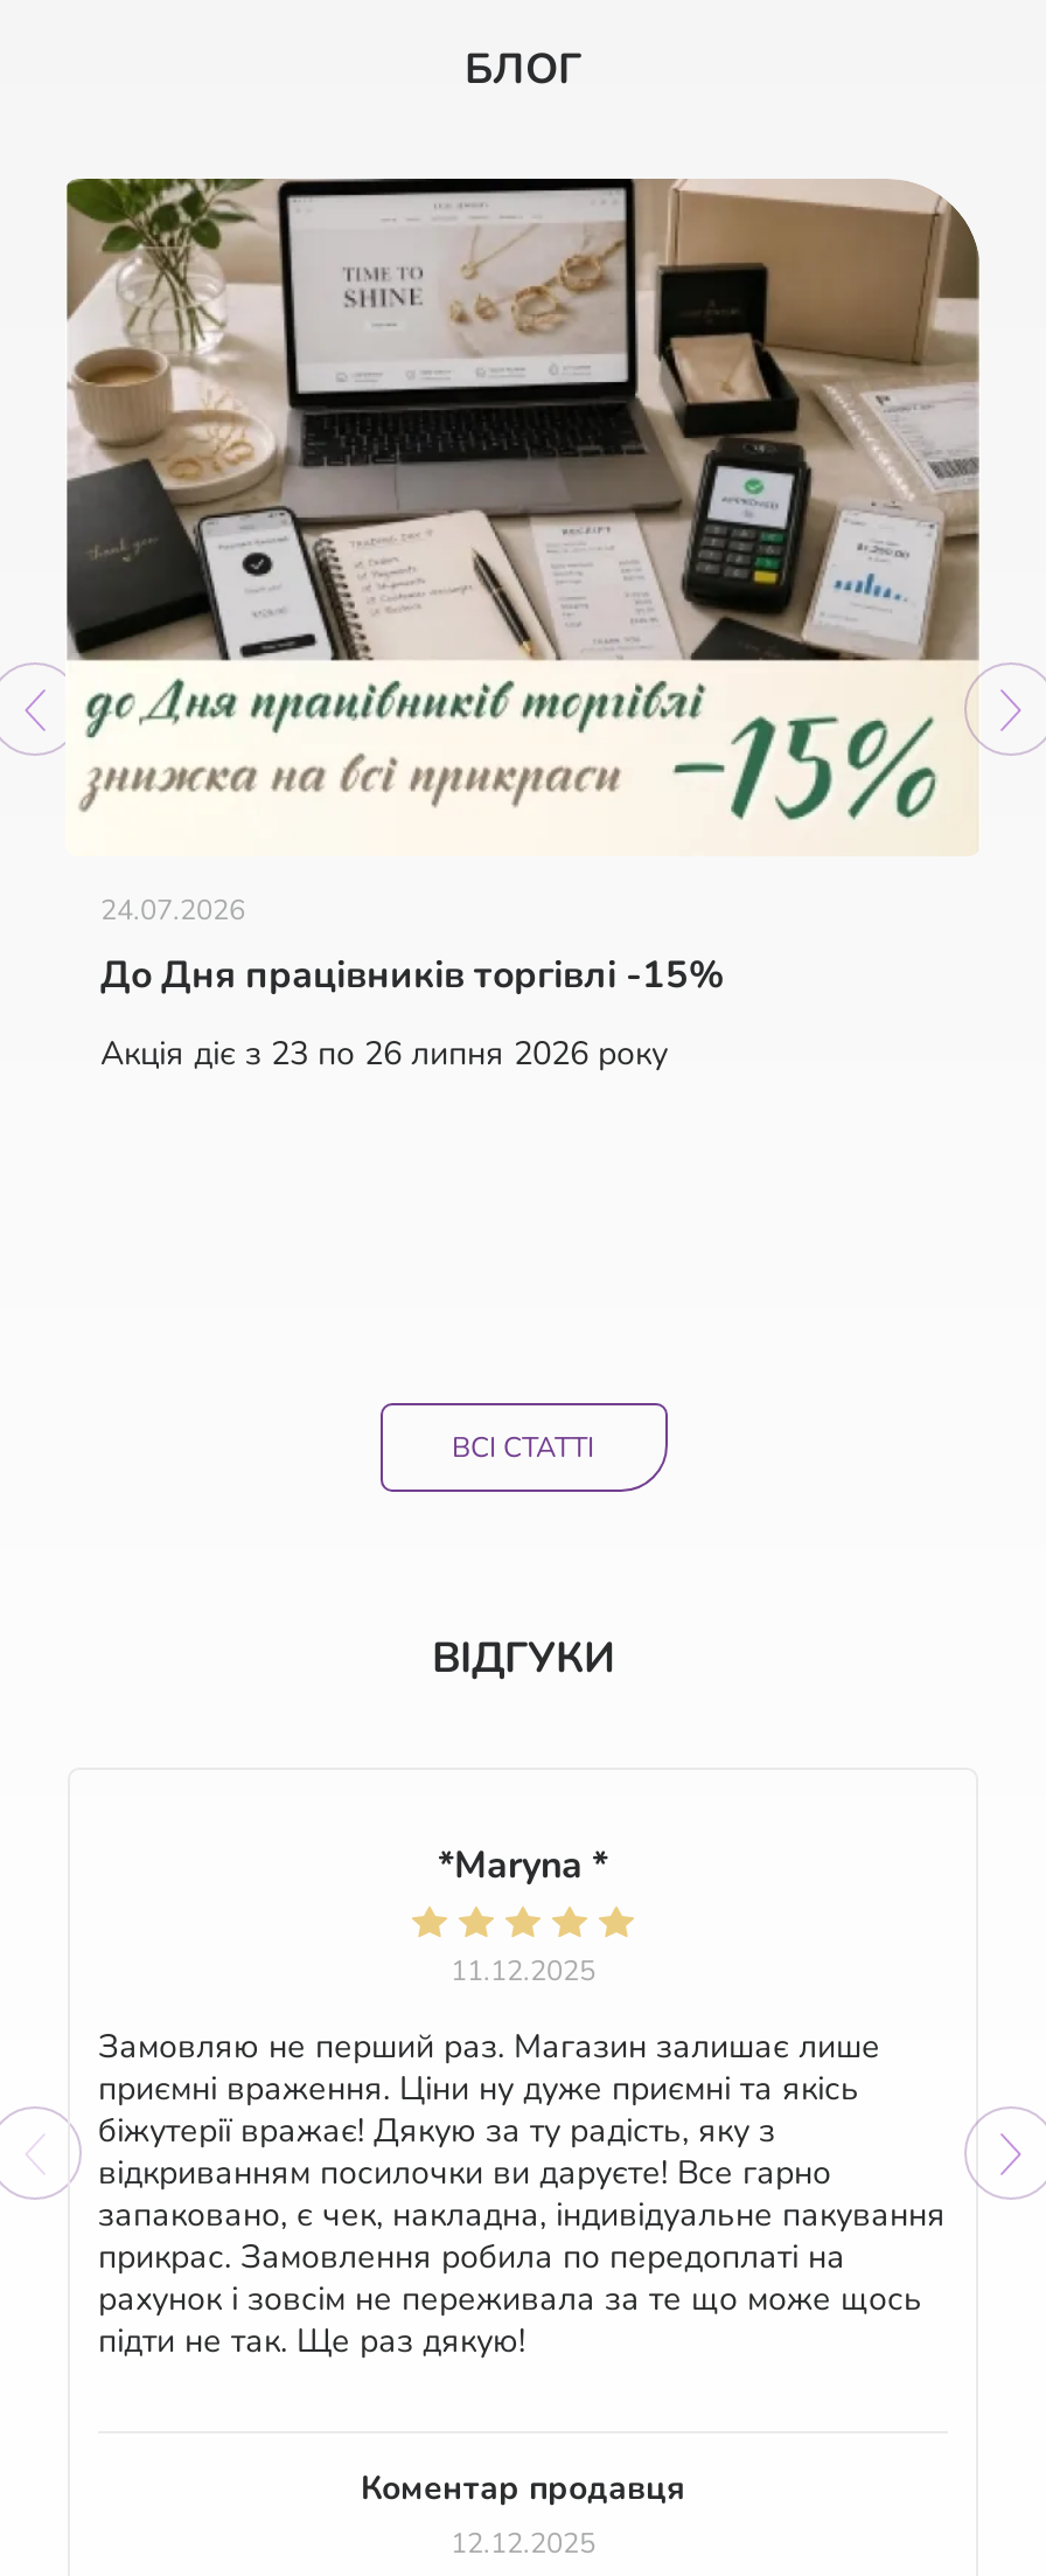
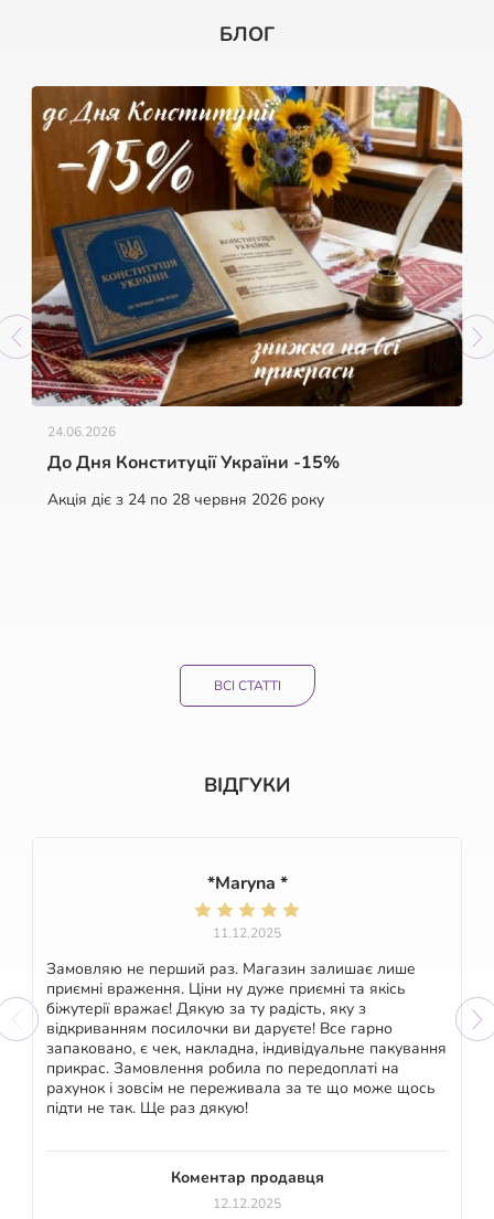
- [image]
- 24.07.2026
+ [image]
+ 24.06.2026

- До Дня працівників торгівлі -15%
+ До Дня Конституції України -15%

- Акція діє з 23 по 26 липня 2026 року
+ Акція діє з 24 по 28 червня 2026 року
